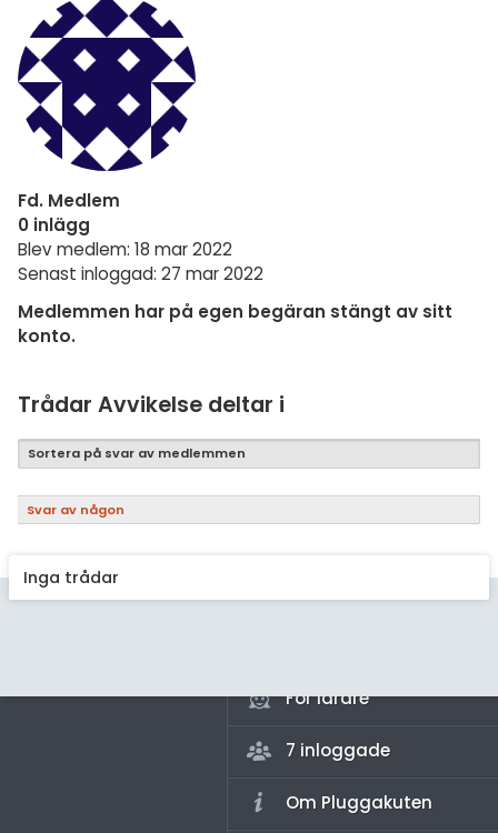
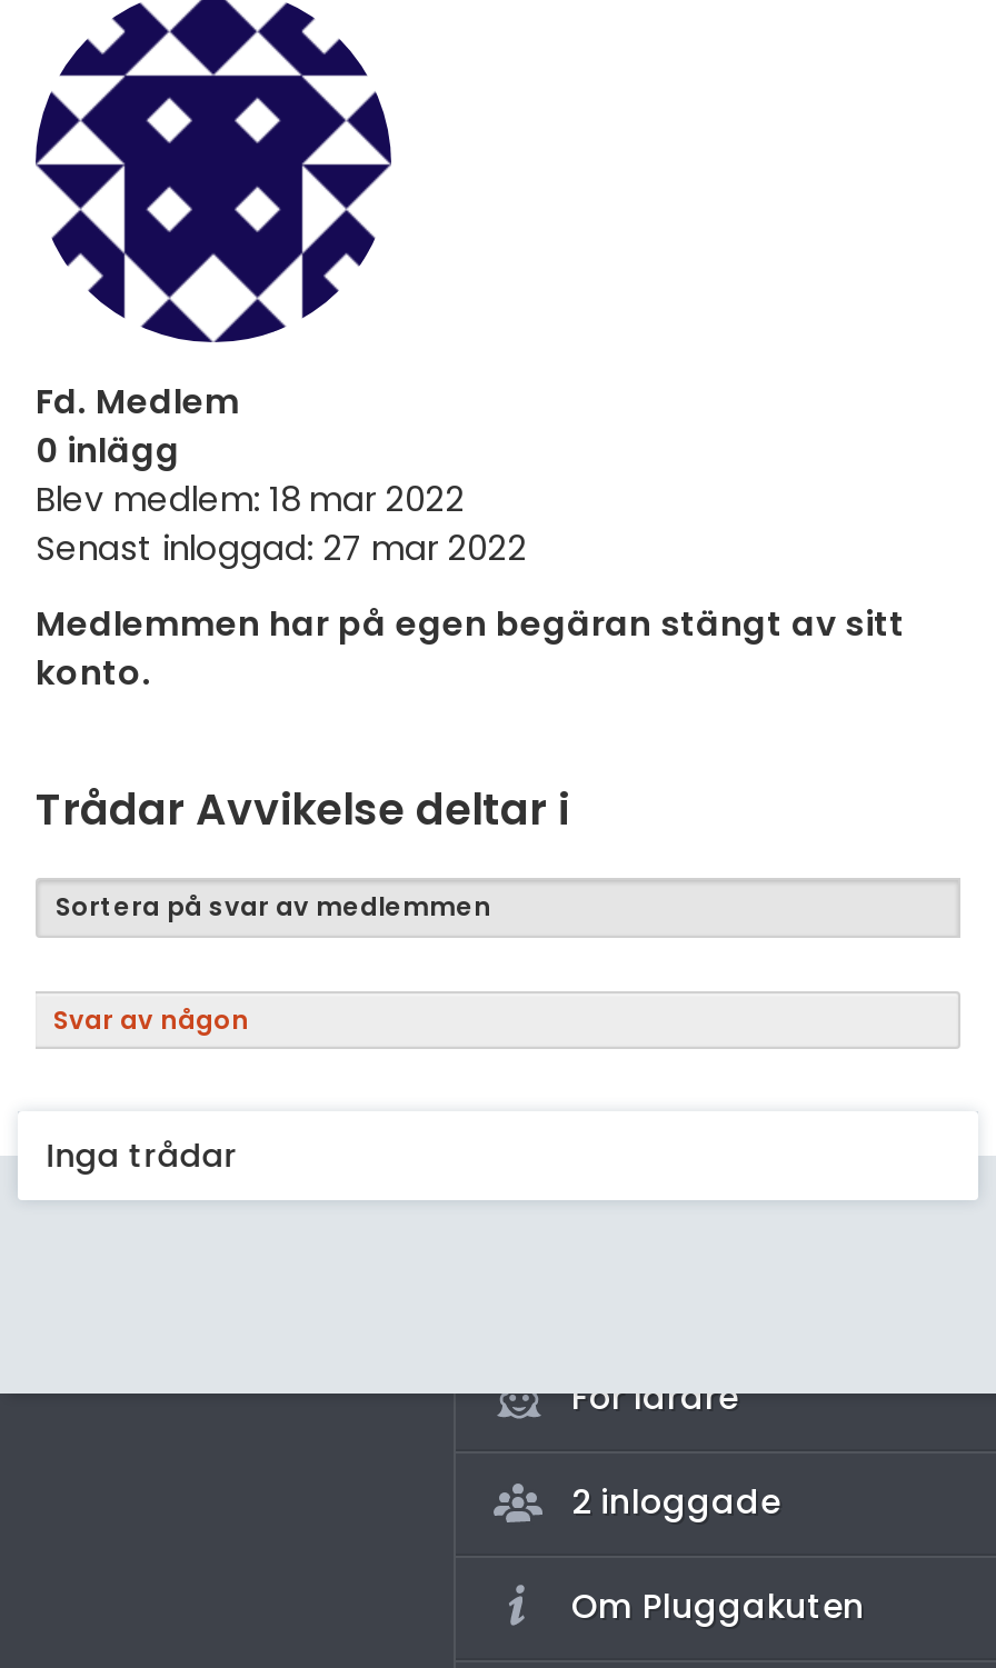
- 7 inloggade
+ 2 inloggade
